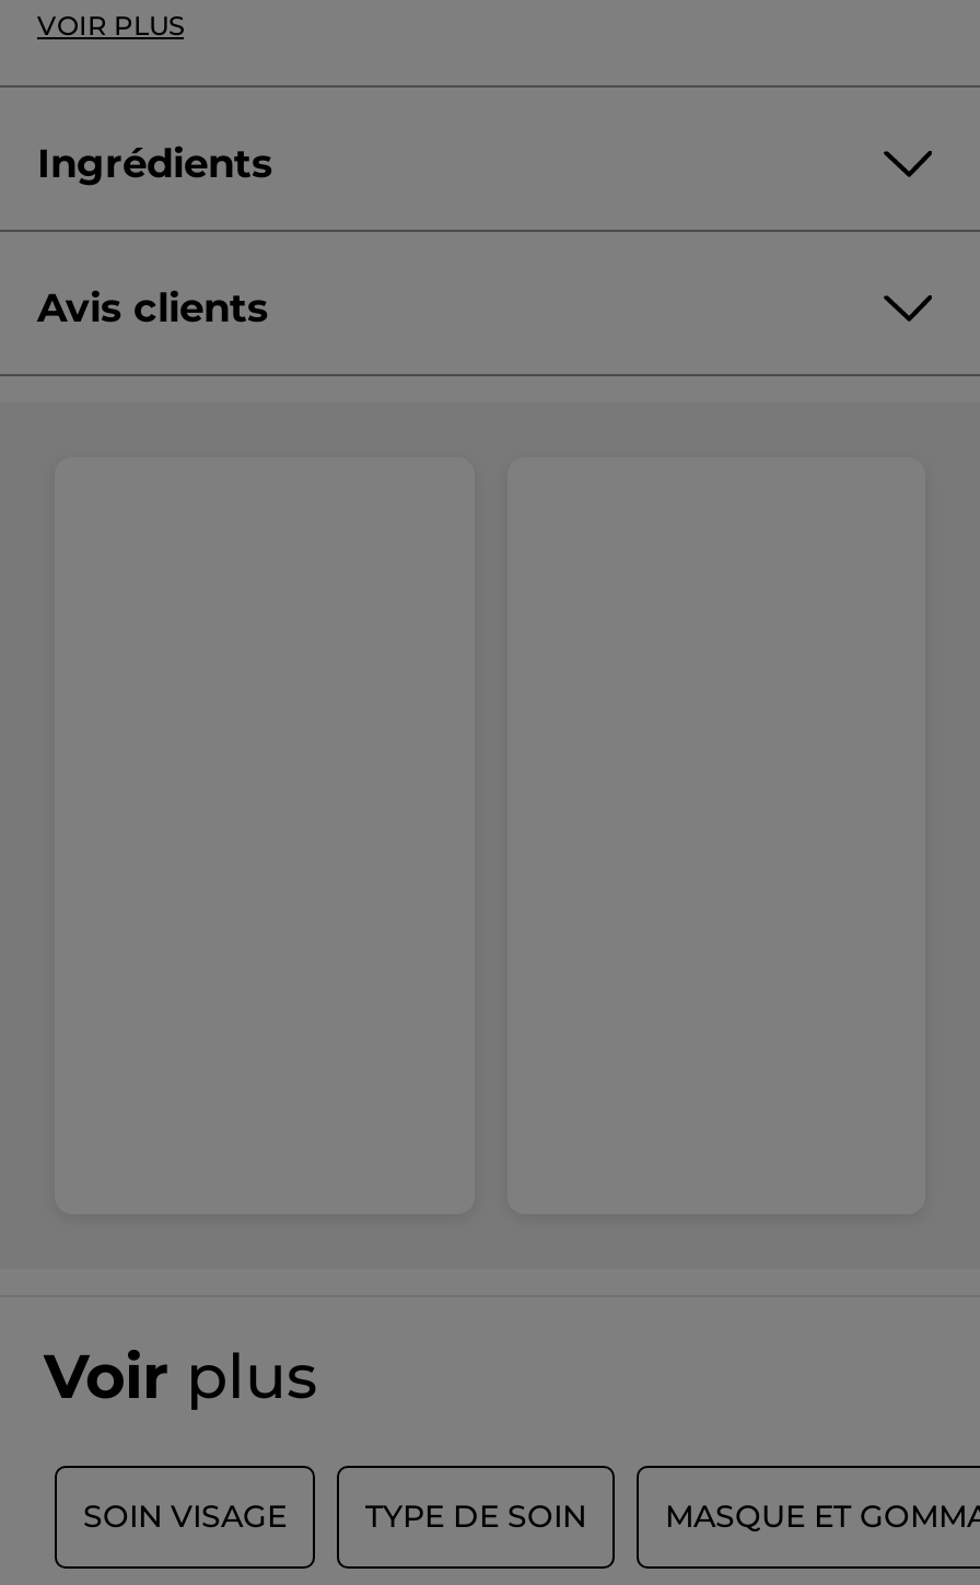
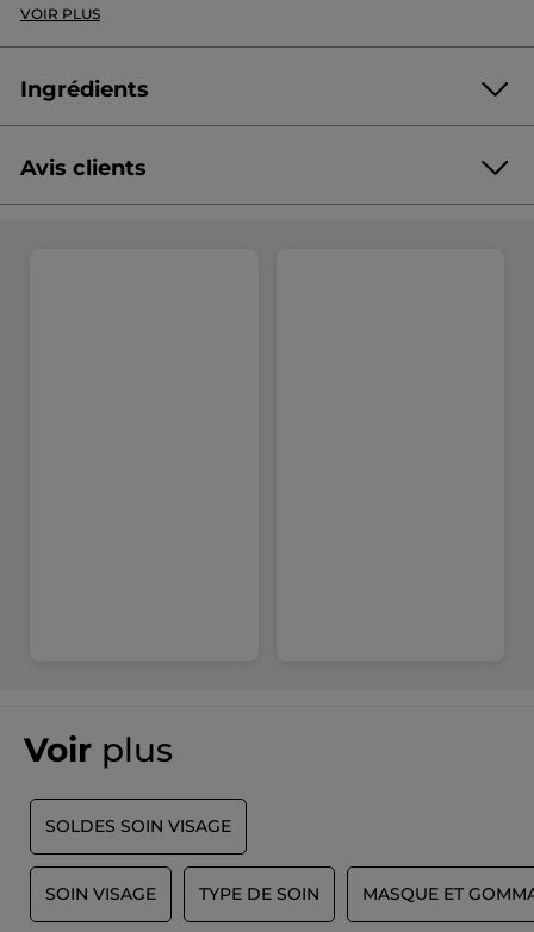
+ SOLDES SOIN VISAGE
